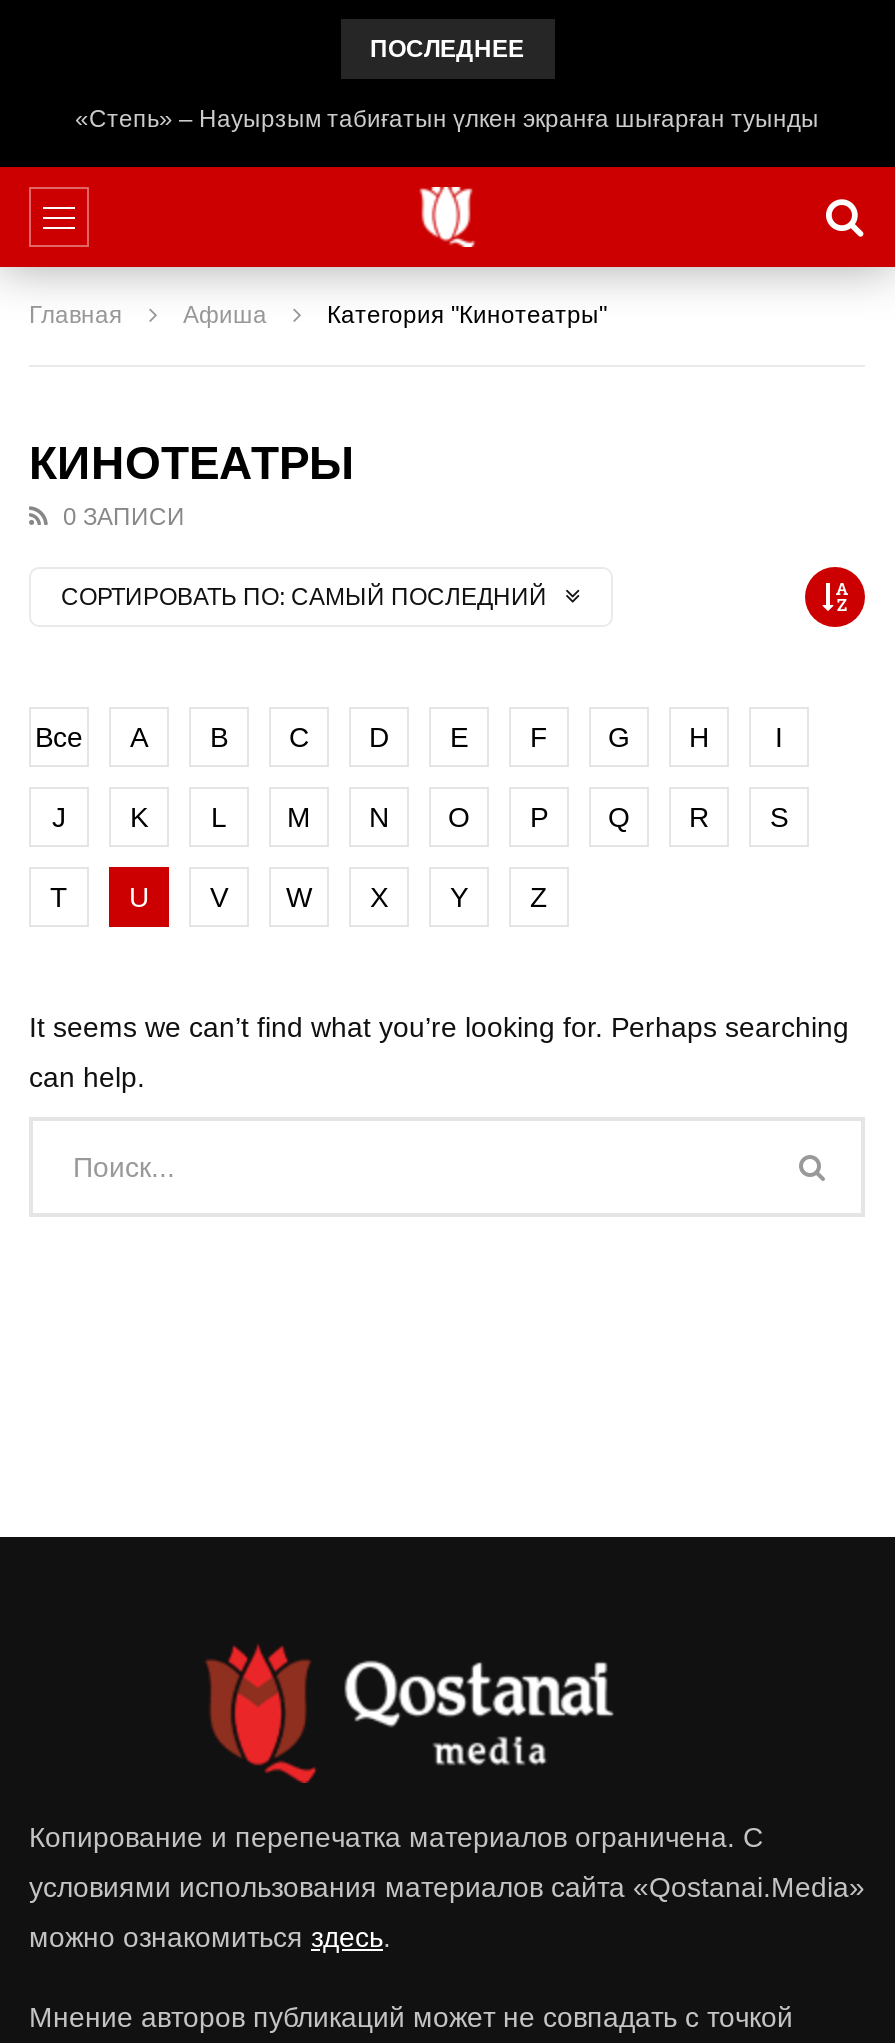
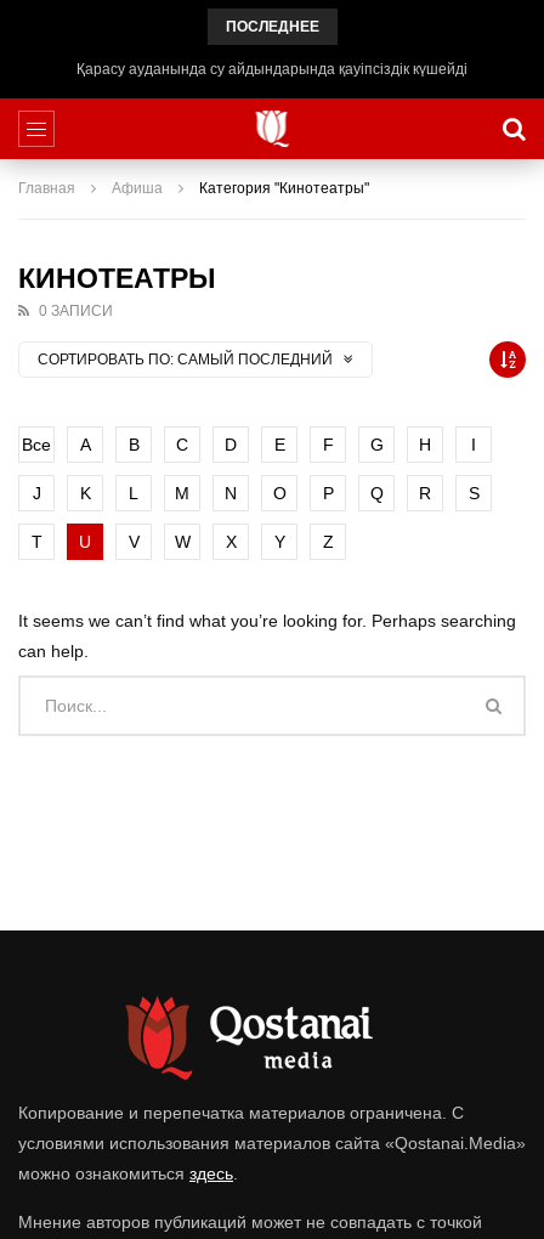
- «Степь» – Науырзым табиғатын үлкен экранға шығарған туынды
+ Қарасу ауданында су айдындарында қауіпсіздік күшейді
